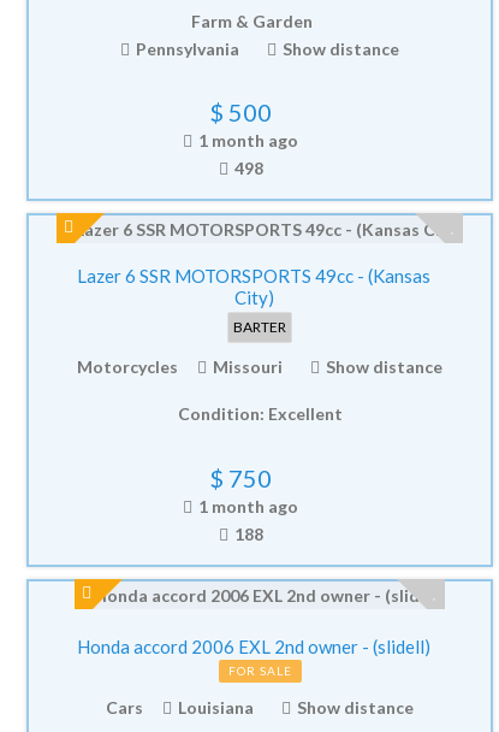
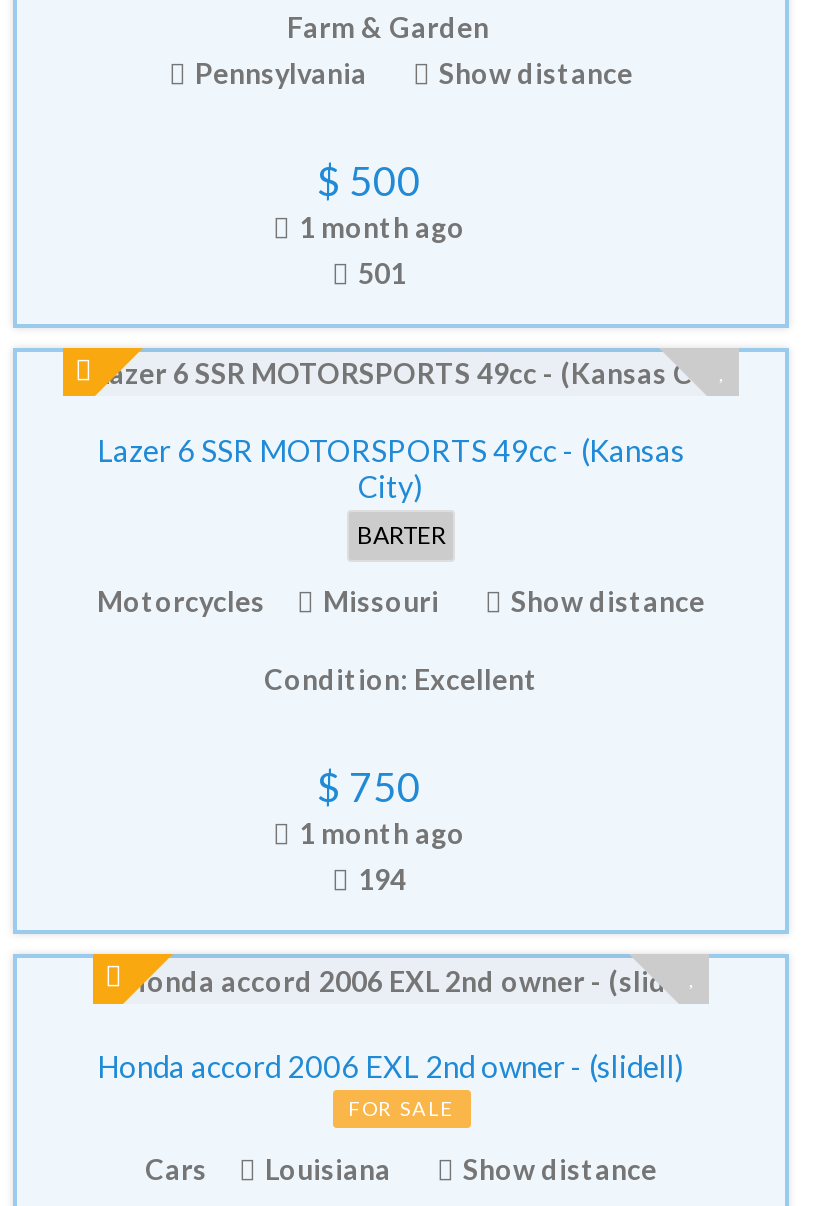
- 498
+ 501

- 188
+ 194
